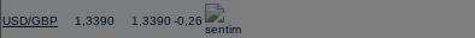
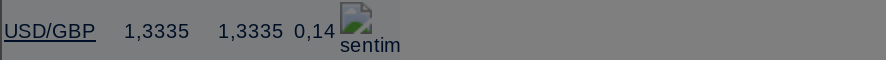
- 1,3390
+ 1,3335

- 1,3390 -0,26
+ 1,3335 0,14
